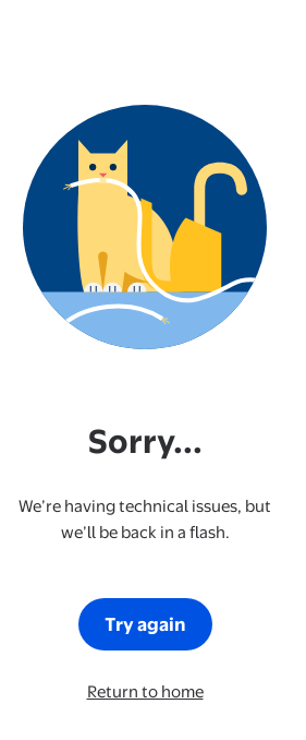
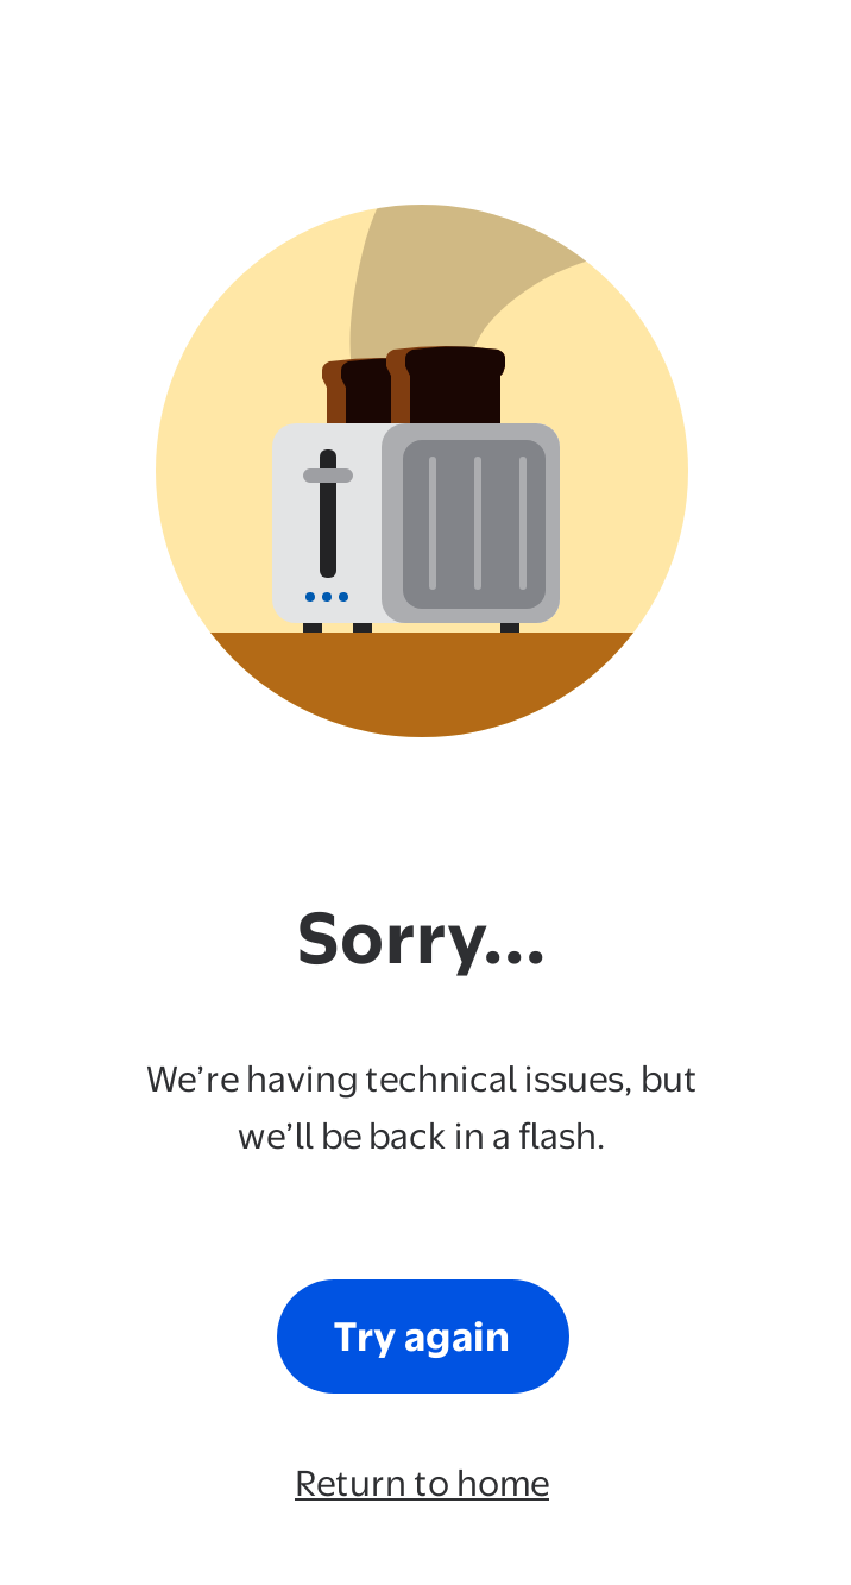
- [image]
+ [image]
